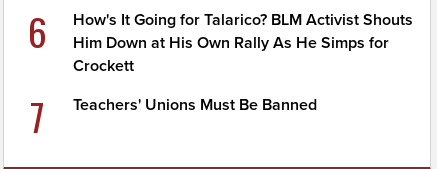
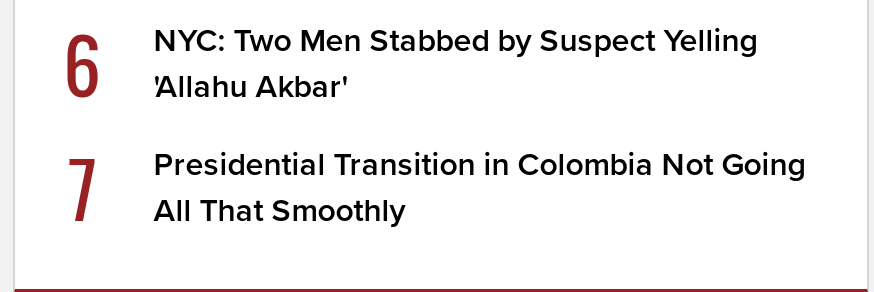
- How's It Going for Talarico? BLM Activist Shouts
- Him Down at His Own Rally As He Simps for
- Crockett
+ NYC: Two Men Stabbed by Suspect Yelling
+ 'Allahu Akbar'

- Teachers' Unions Must Be Banned
+ Presidential Transition in Colombia Not Going
+ All That Smoothly
